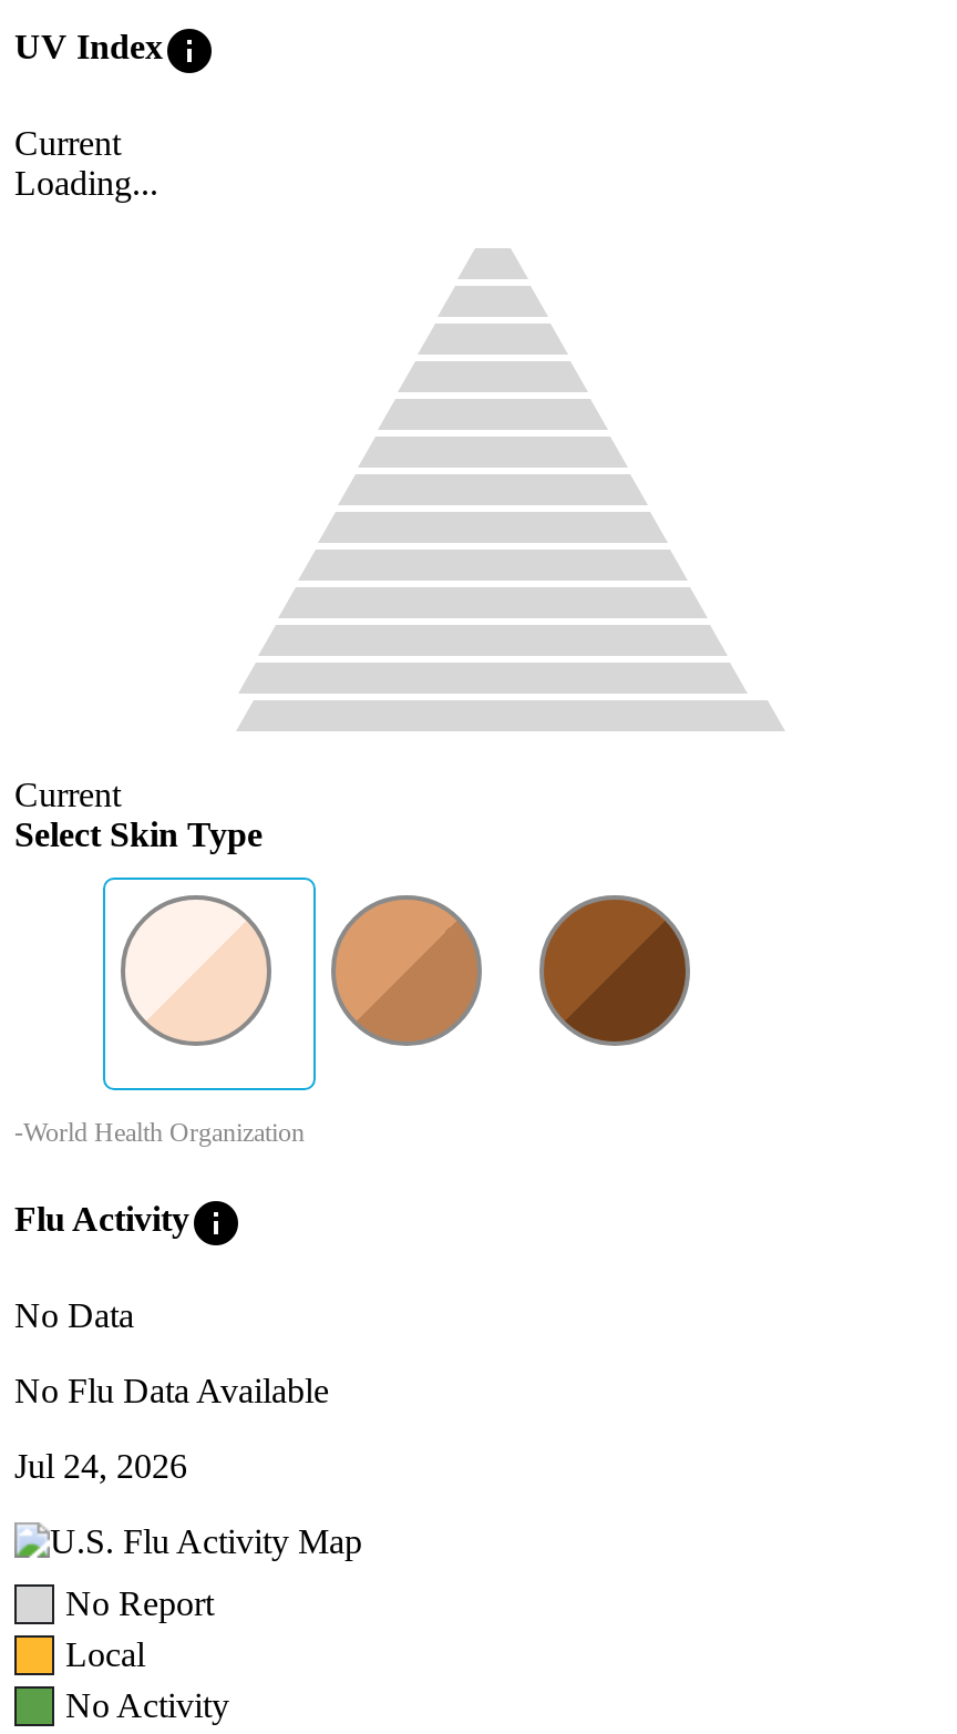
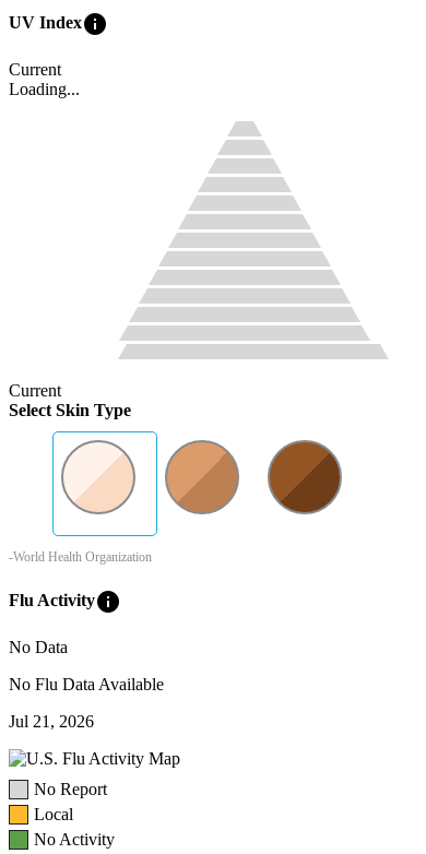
- Jul 24, 2026
+ Jul 21, 2026
